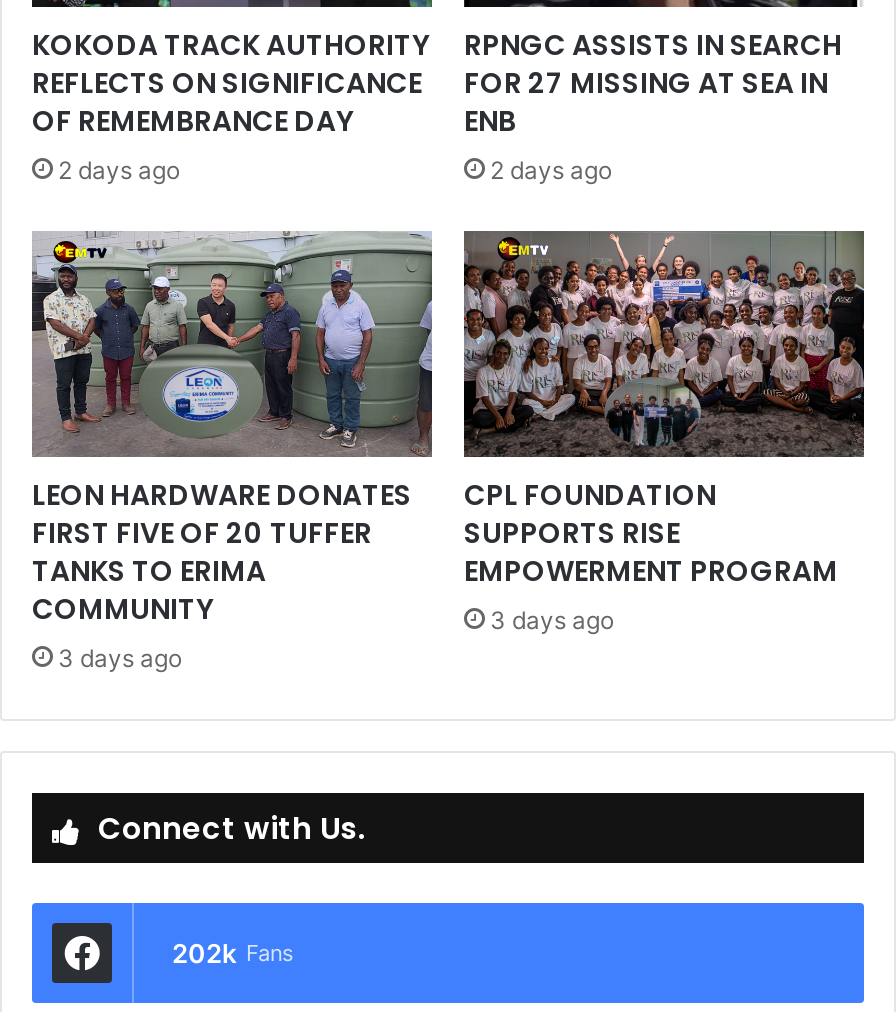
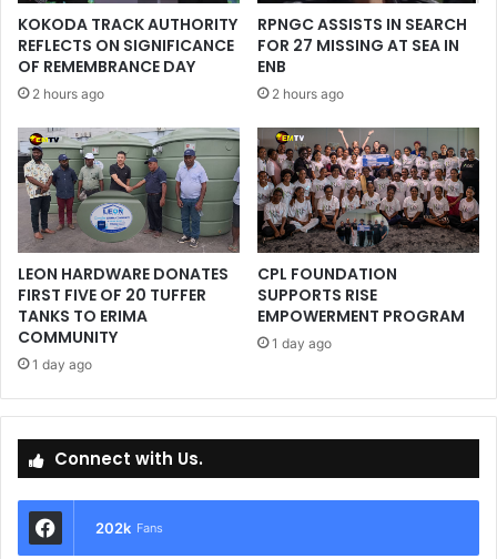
- 2 days ago
+ 2 hours ago

- 2 days ago
+ 2 hours ago

- 3 days ago
+ 1 day ago

- 3 days ago
+ 1 day ago
